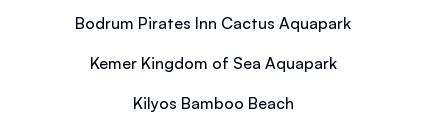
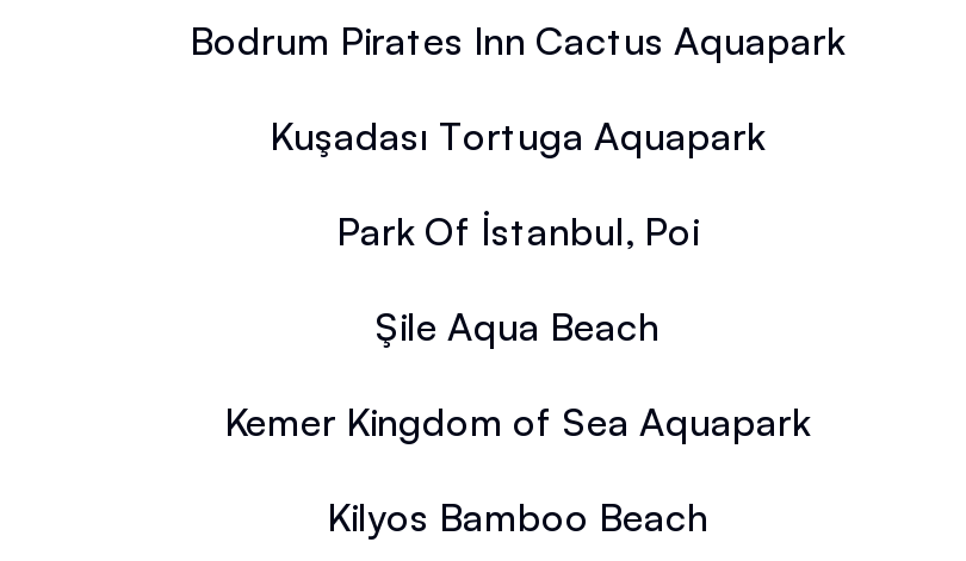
+ Kuşadası Tortuga Aquapark
+ Park Of İstanbul, Poi
+ Şile Aqua Beach
